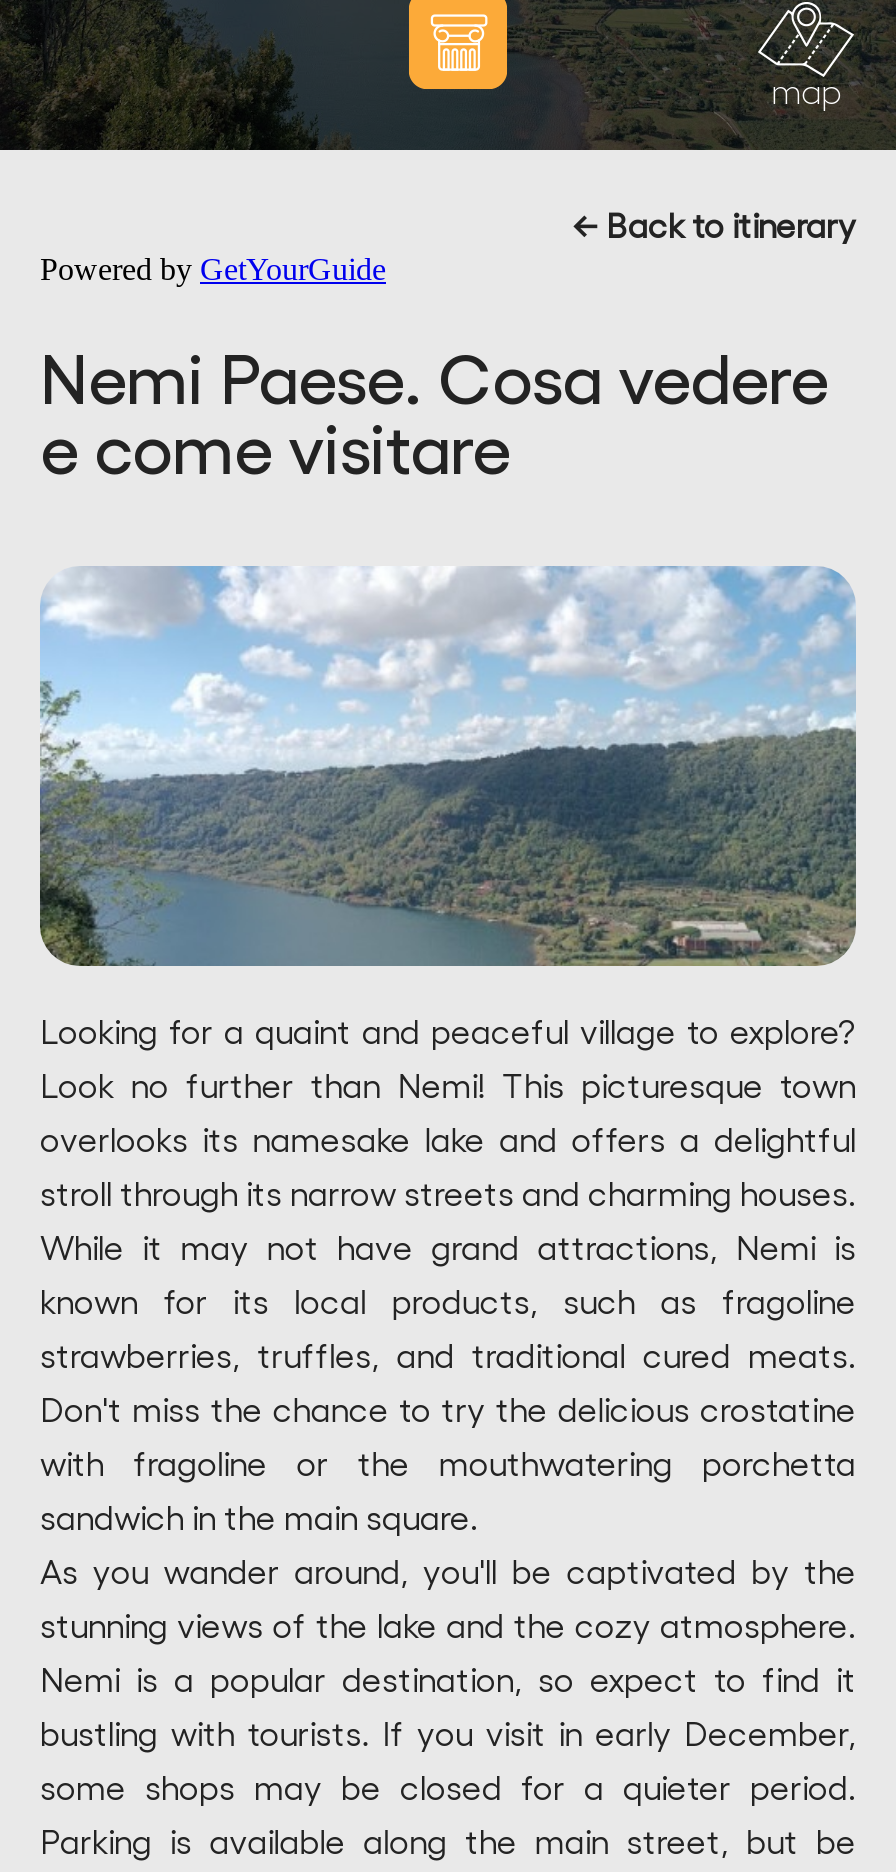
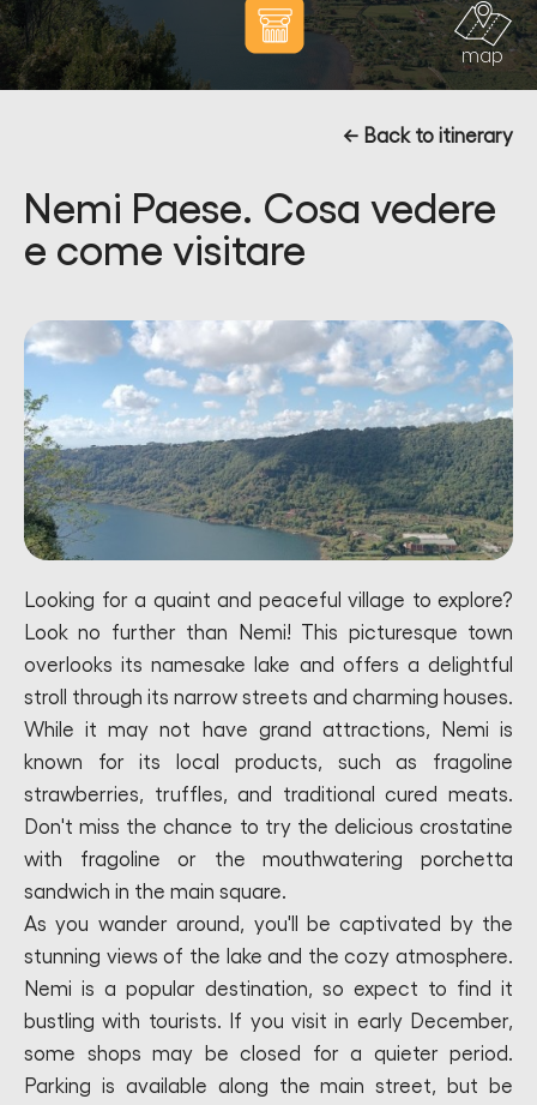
- Powered by GetYourGuide
